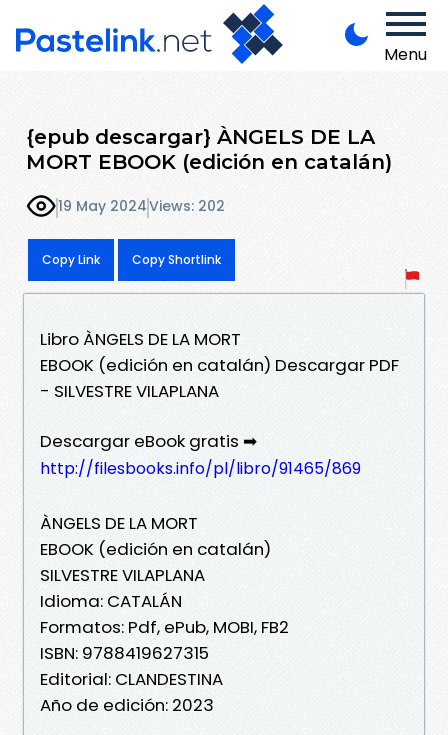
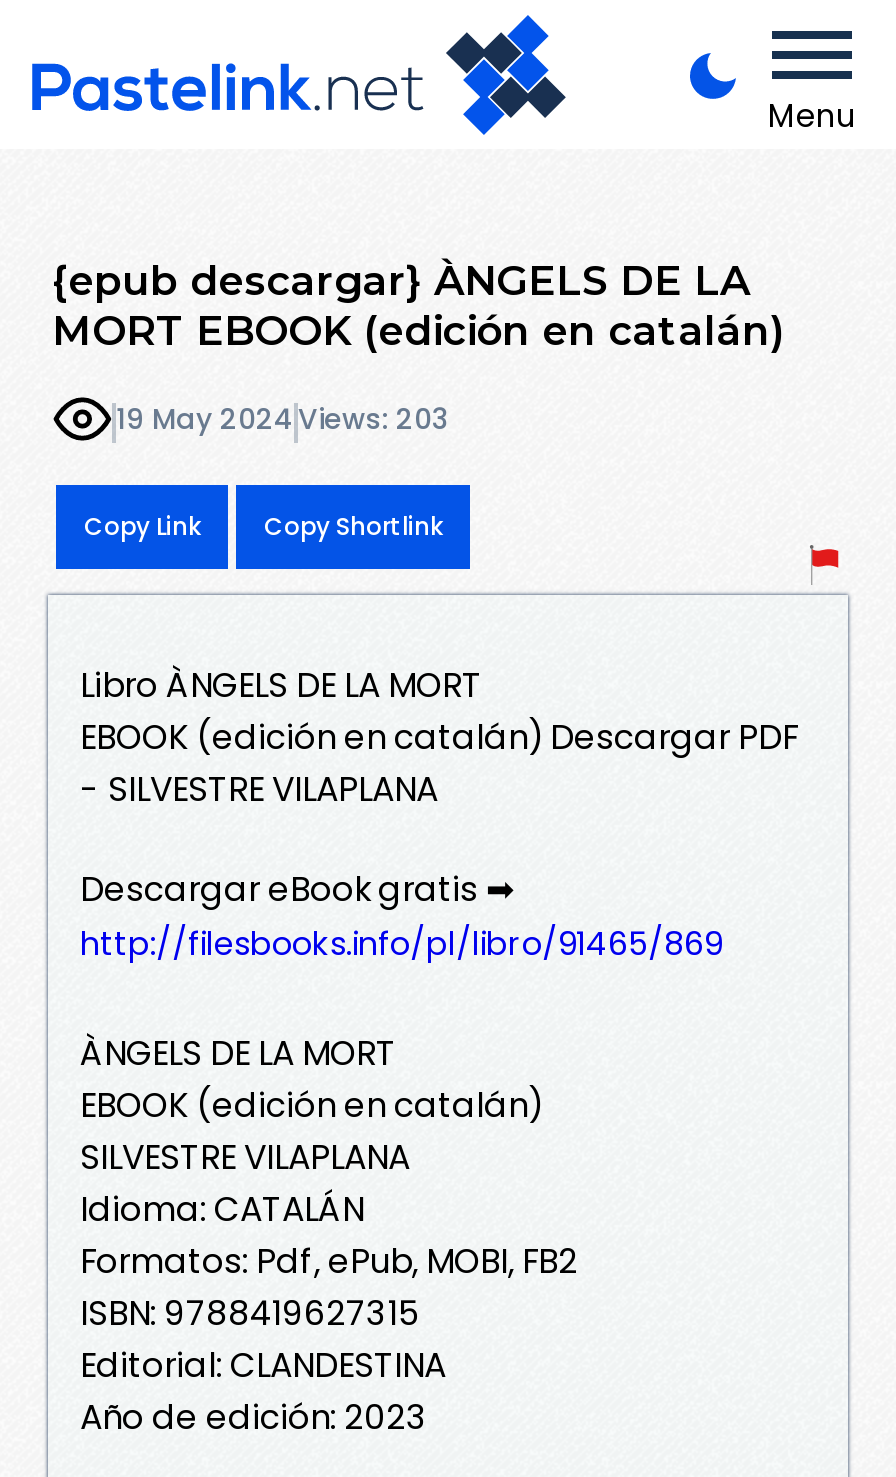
- 19 May 2024 Views: 202
+ 19 May 2024 Views: 203
